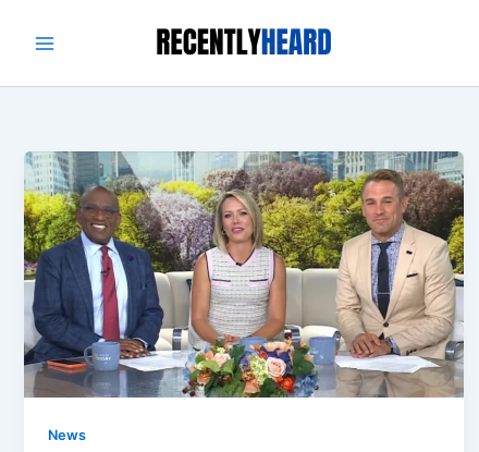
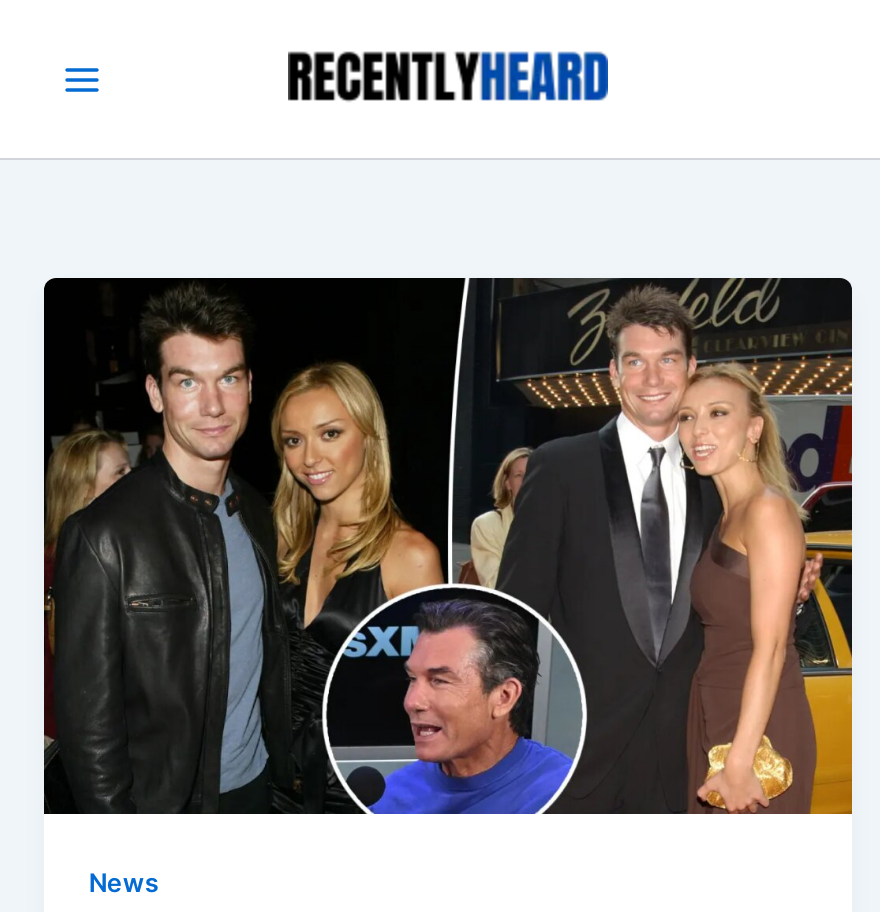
- [image]
+ [image]
